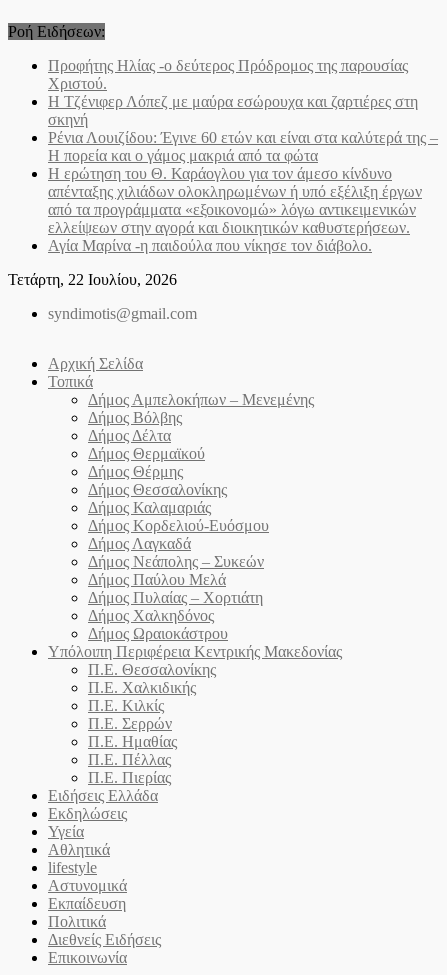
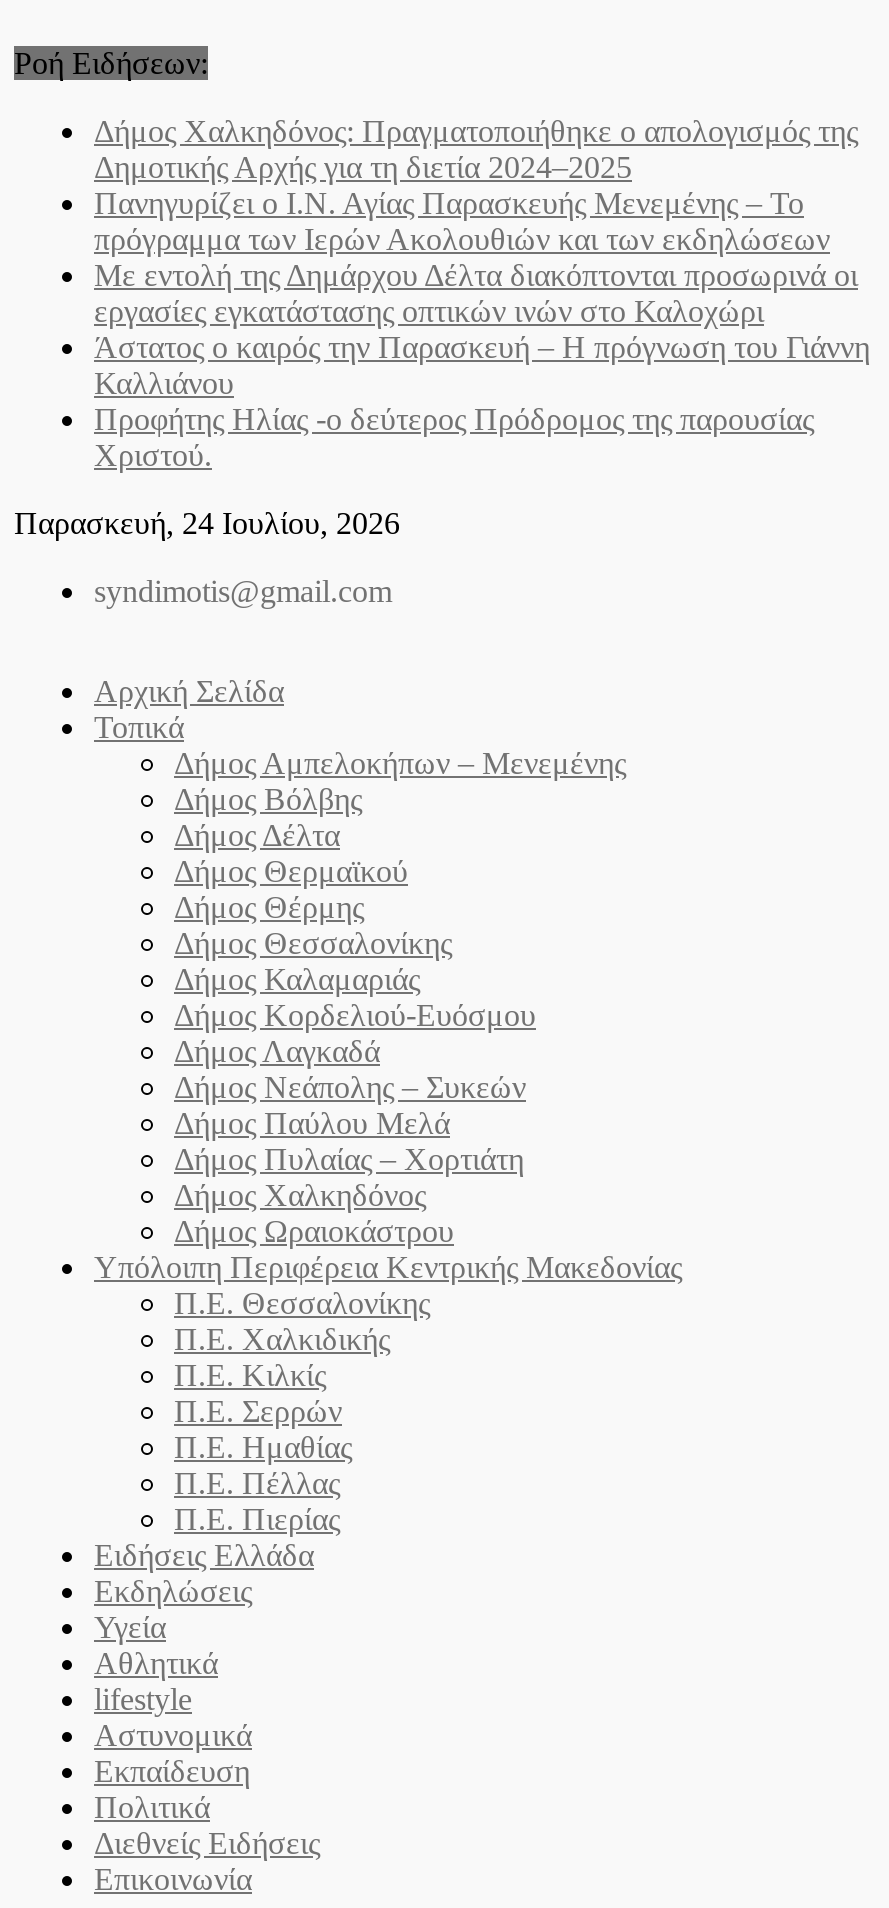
+ Δήμος Χαλκηδόνος: Πραγματοποιήθηκε ο απολογισμός της
+ Δημοτικής Αρχής για τη διετία 2024–2025
+ Πανηγυρίζει ο Ι.Ν. Αγίας Παρασκευής Μενεμένης – Το
+ πρόγραμμα των Ιερών Ακολουθιών και των εκδηλώσεων
+ Με εντολή της Δημάρχου Δέλτα διακόπτονται προσωρινά οι
+ εργασίες εγκατάστασης οπτικών ινών στο Καλοχώρι
+ Άστατος ο καιρός την Παρασκευή – Η πρόγνωση του Γιάννη
+ Καλλιάνου

moved down: Προφήτης Ηλίας -ο δεύτερος Πρόδρομος της παρουσίας | Χριστού.

- Η Τζένιφερ Λόπεζ με μαύρα εσώρουχα και ζαρτιέρες στη
- σκηνή
- Ρένια Λουιζίδου: Έγινε 60 ετών και είναι στα καλύτερά της –
- Η πορεία και ο γάμος μακριά από τα φώτα
- Η ερώτηση του Θ. Καράογλου για τον άμεσο κίνδυνο
- απένταξης χιλιάδων ολοκληρωμένων ή υπό εξέλιξη έργων
- από τα προγράμματα «εξοικονομώ» λόγω αντικειμενικών
- ελλείψεων στην αγορά και διοικητικών καθυστερήσεων.
- Αγία Μαρίνα -η παιδούλα που νίκησε τον διάβολο.
- Τετάρτη, 22 Ιουλίου, 2026
+ Παρασκευή, 24 Ιουλίου, 2026
